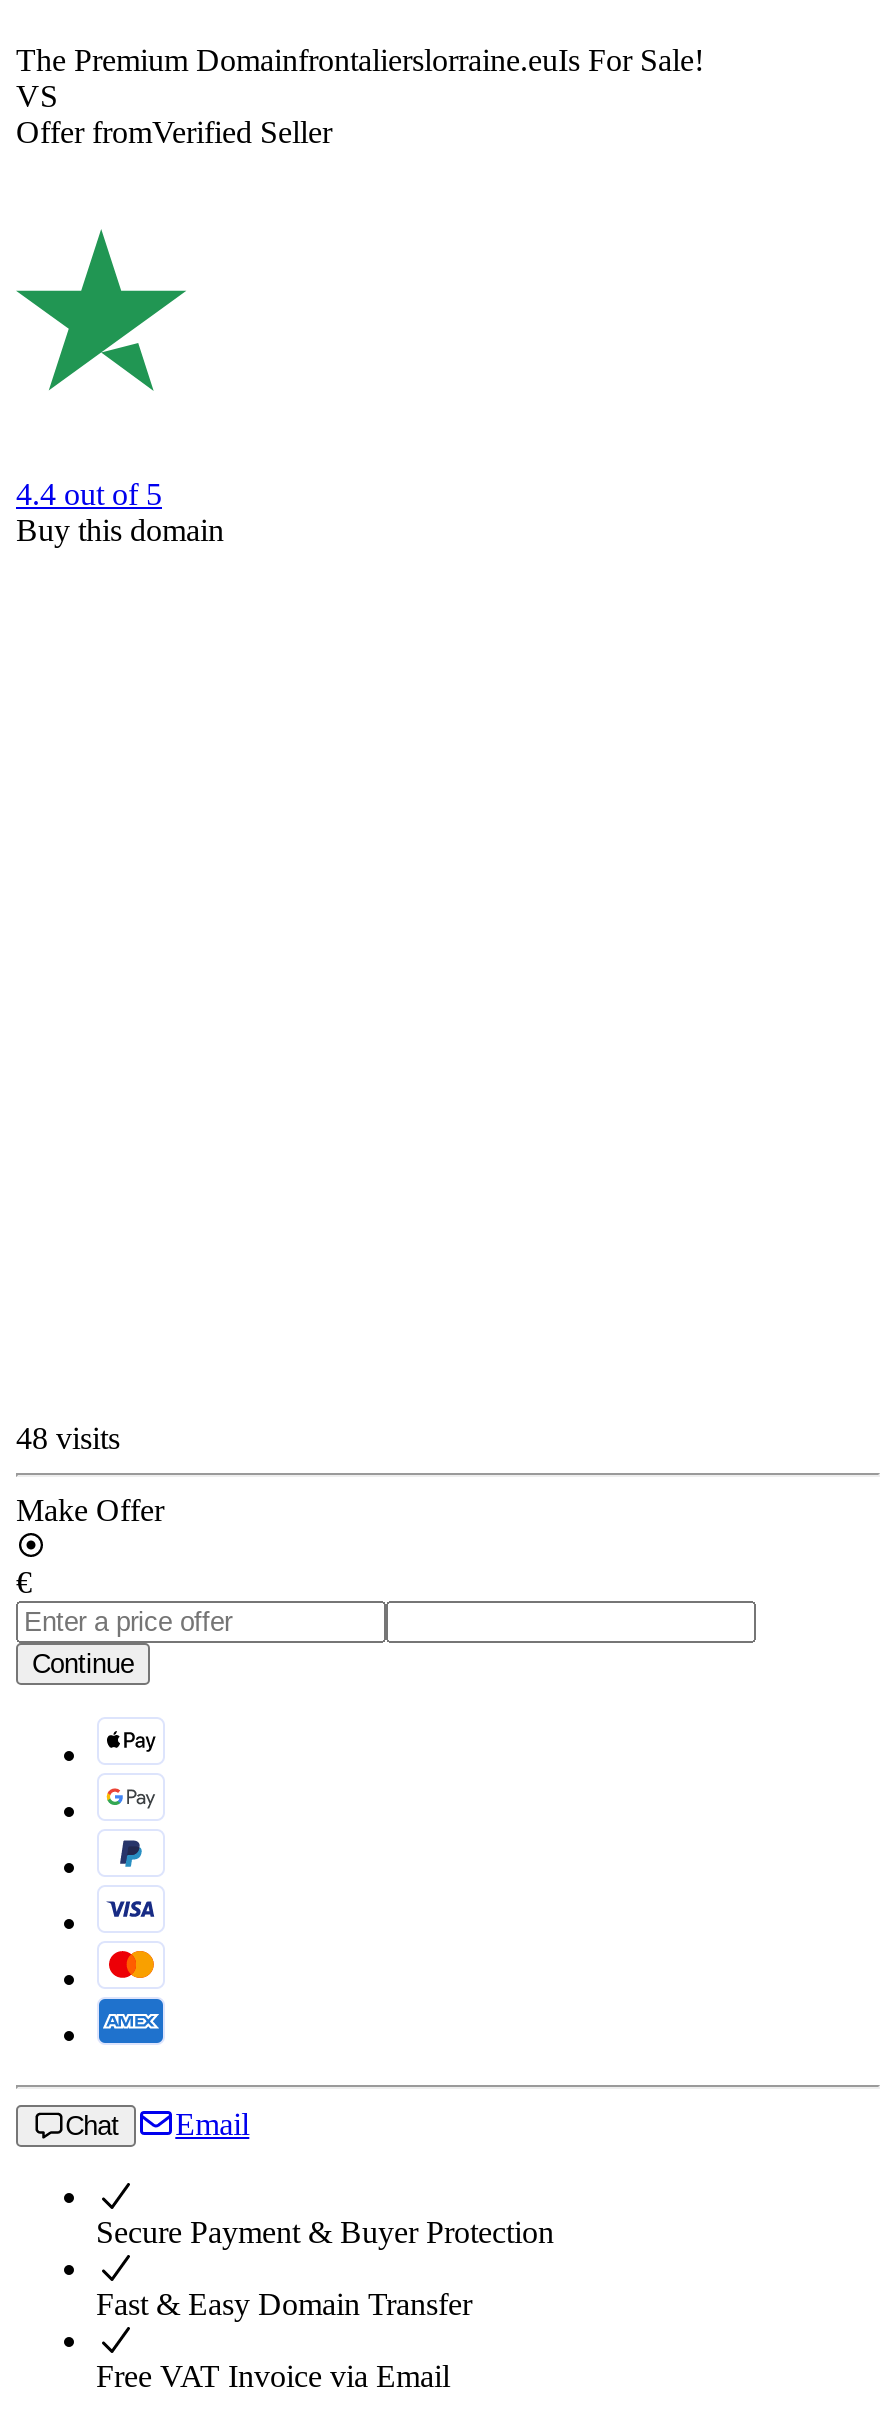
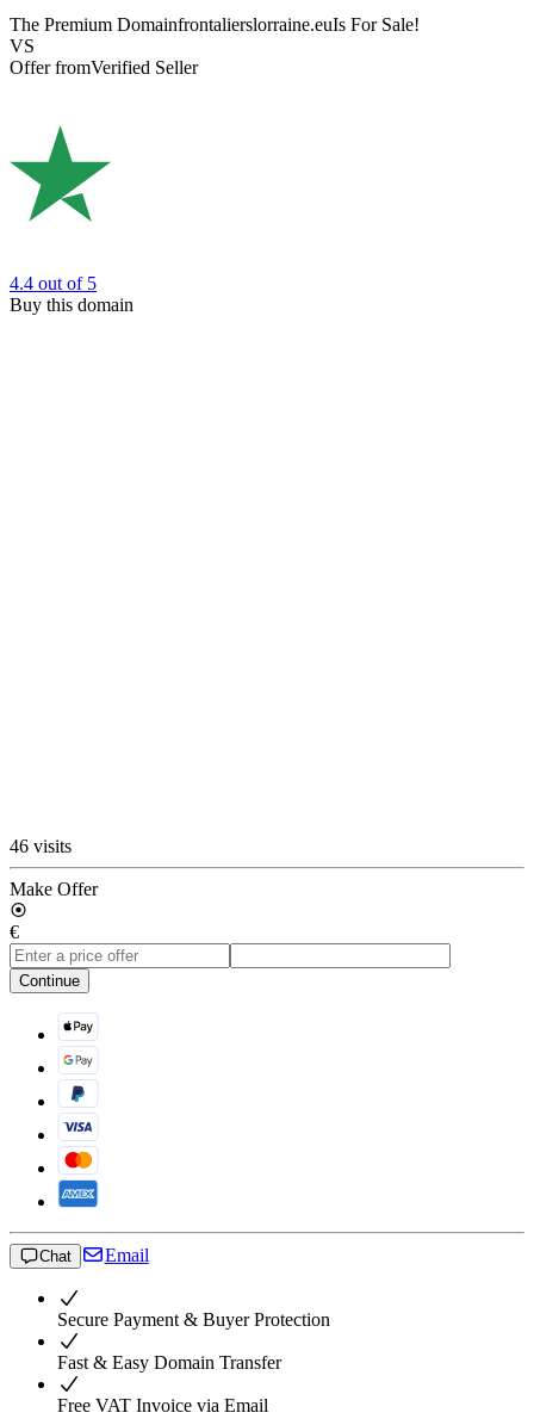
- 48 visits
+ 46 visits
